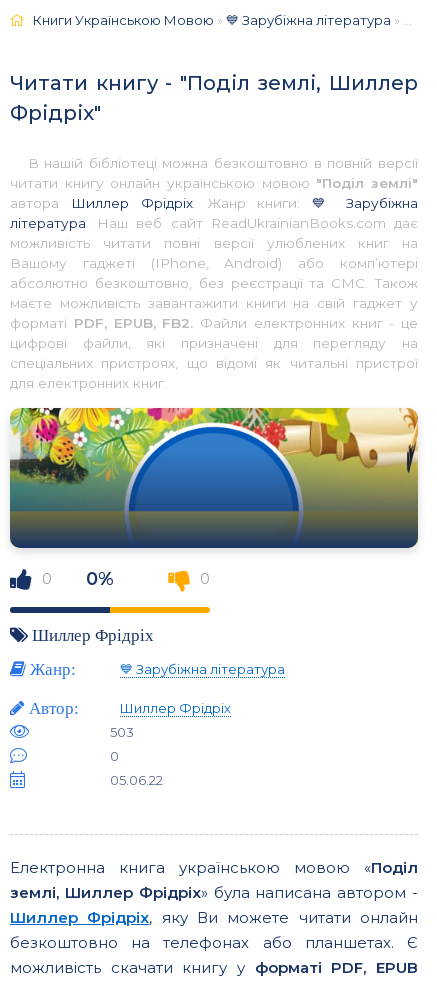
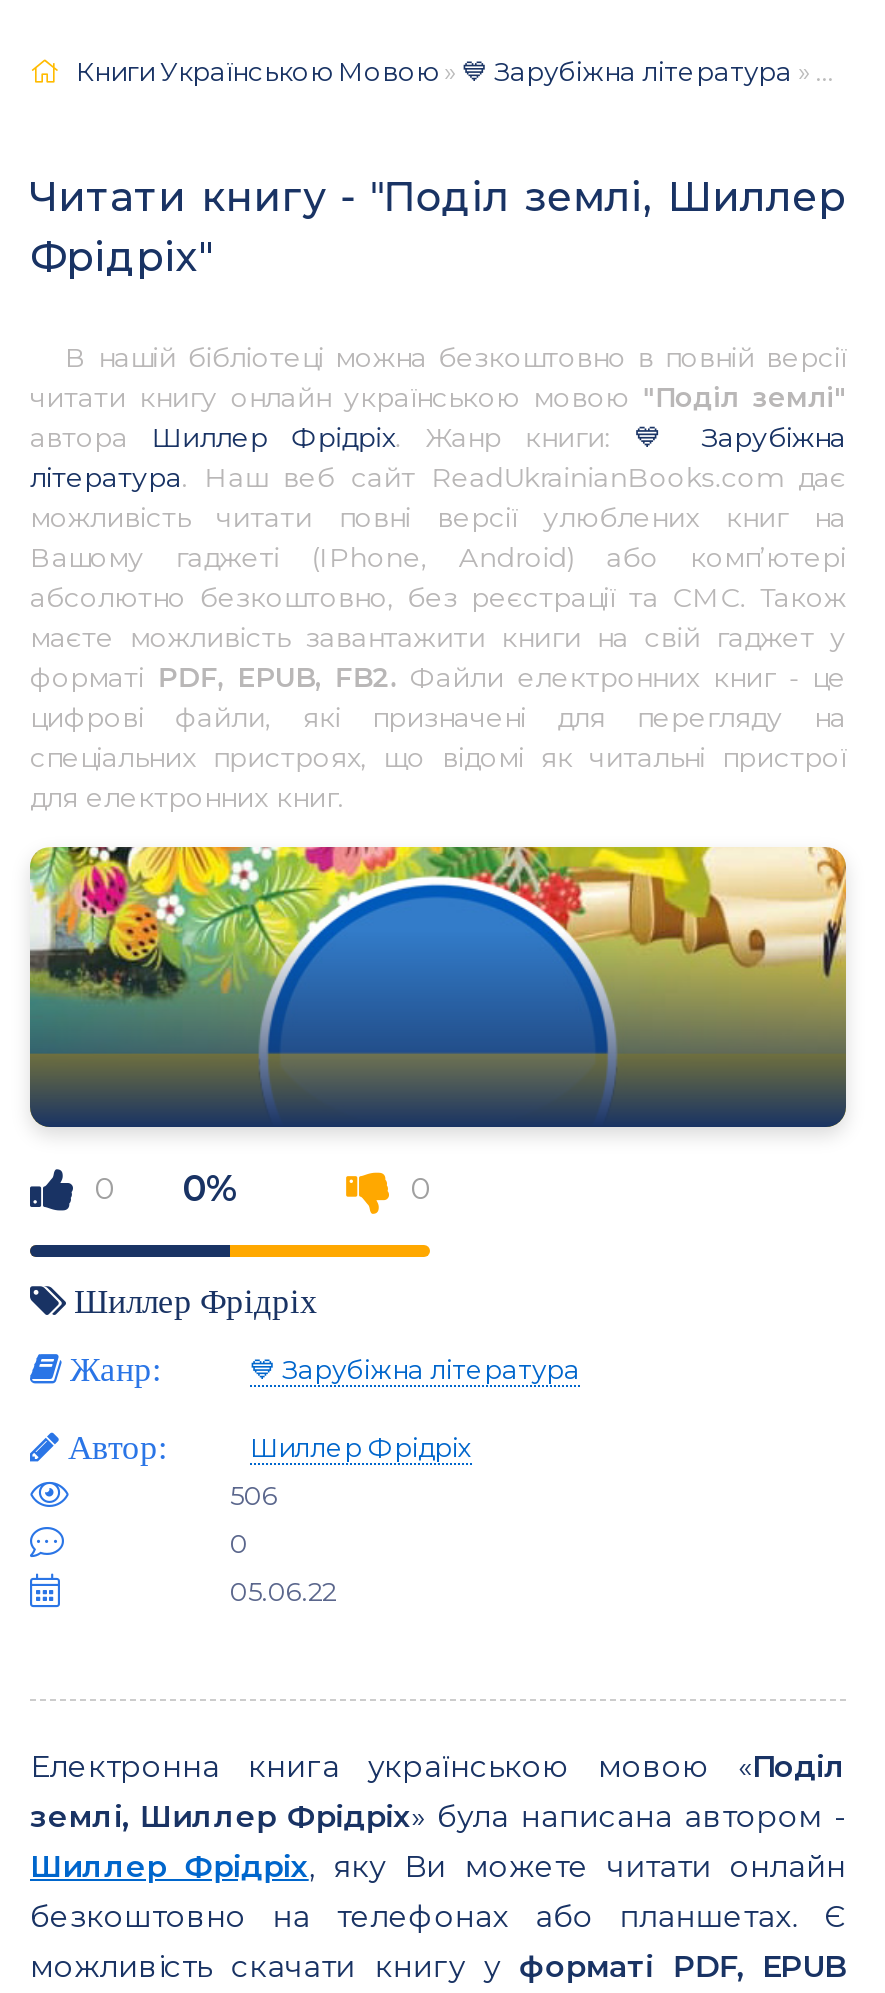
- 503
+ 506
